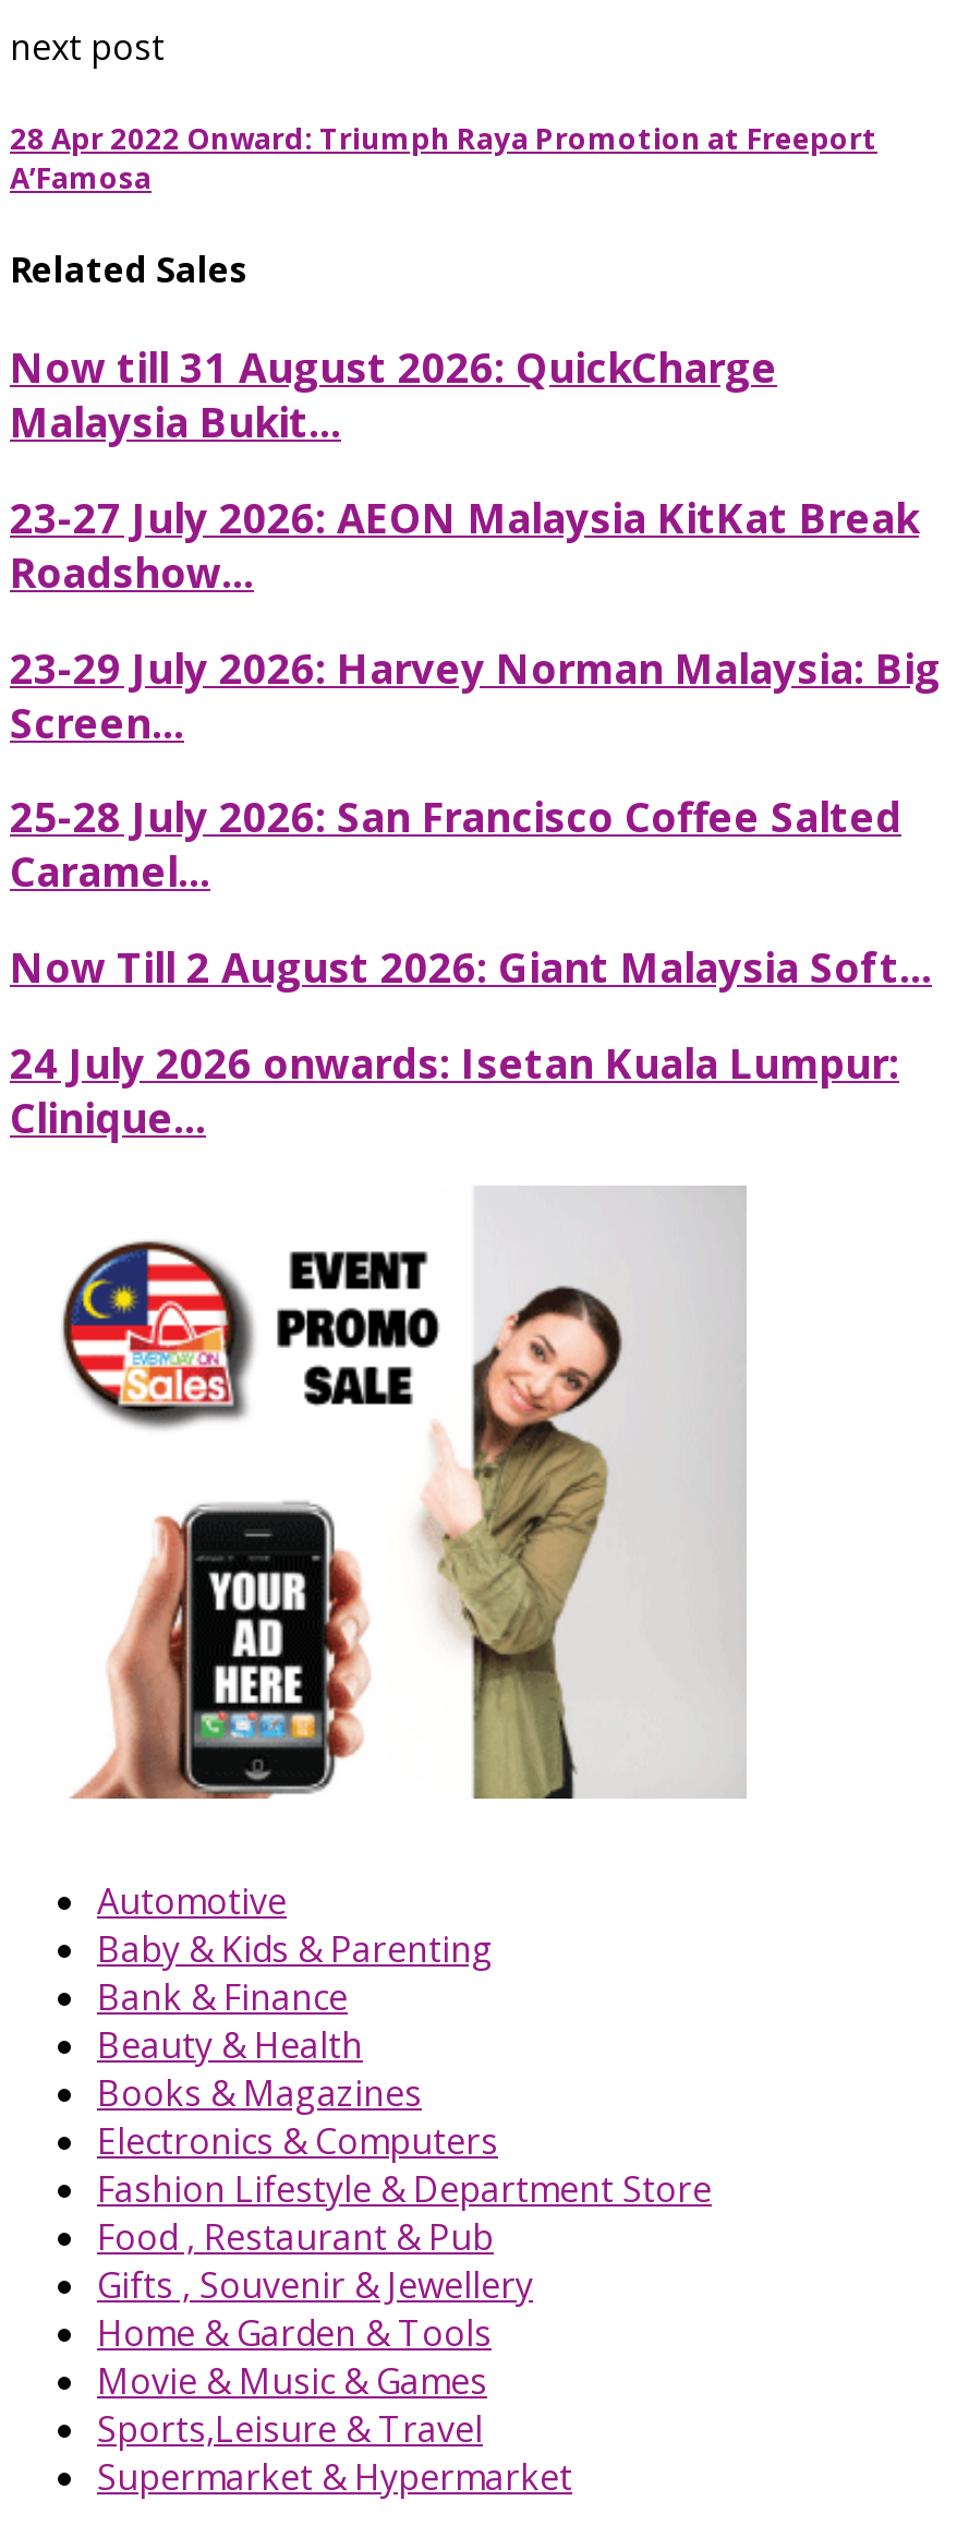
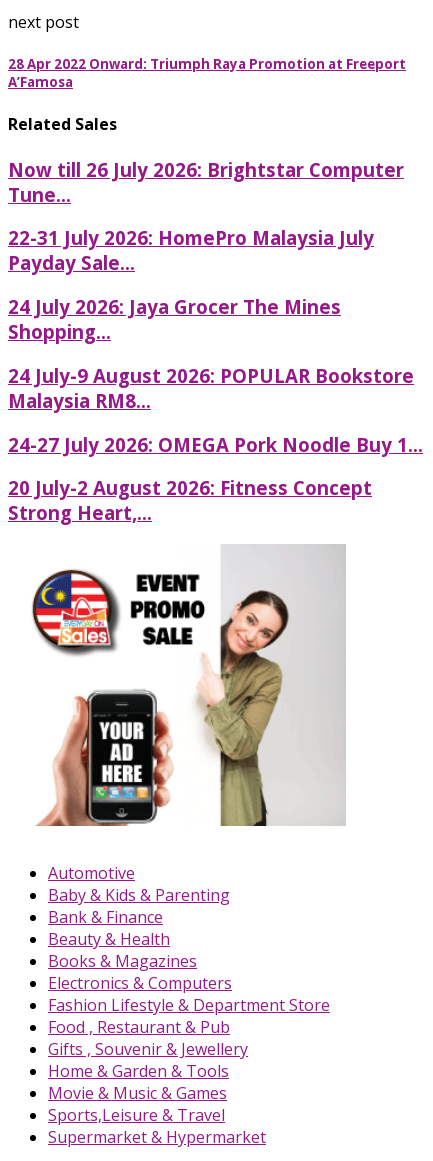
- Now till 31 August 2026: QuickCharge
- Malaysia Bukit...
+ Now till 26 July 2026: Brightstar Computer
+ Tune...

- 23-27 July 2026: AEON Malaysia KitKat Break
- Roadshow...
+ 22-31 July 2026: HomePro Malaysia July
+ Payday Sale...

- 23-29 July 2026: Harvey Norman Malaysia: Big
- Screen...
+ 24 July 2026: Jaya Grocer The Mines
+ Shopping...

- 25-28 July 2026: San Francisco Coffee Salted
- Caramel...
+ 24 July-9 August 2026: POPULAR Bookstore
+ Malaysia RM8...

- Now Till 2 August 2026: Giant Malaysia Soft...
+ 24-27 July 2026: OMEGA Pork Noodle Buy 1...

- 24 July 2026 onwards: Isetan Kuala Lumpur:
- Clinique...
+ 20 July-2 August 2026: Fitness Concept
+ Strong Heart,...
